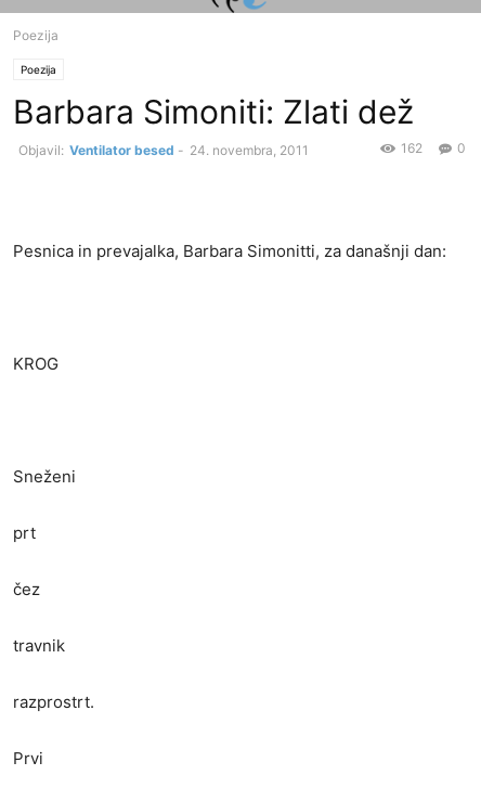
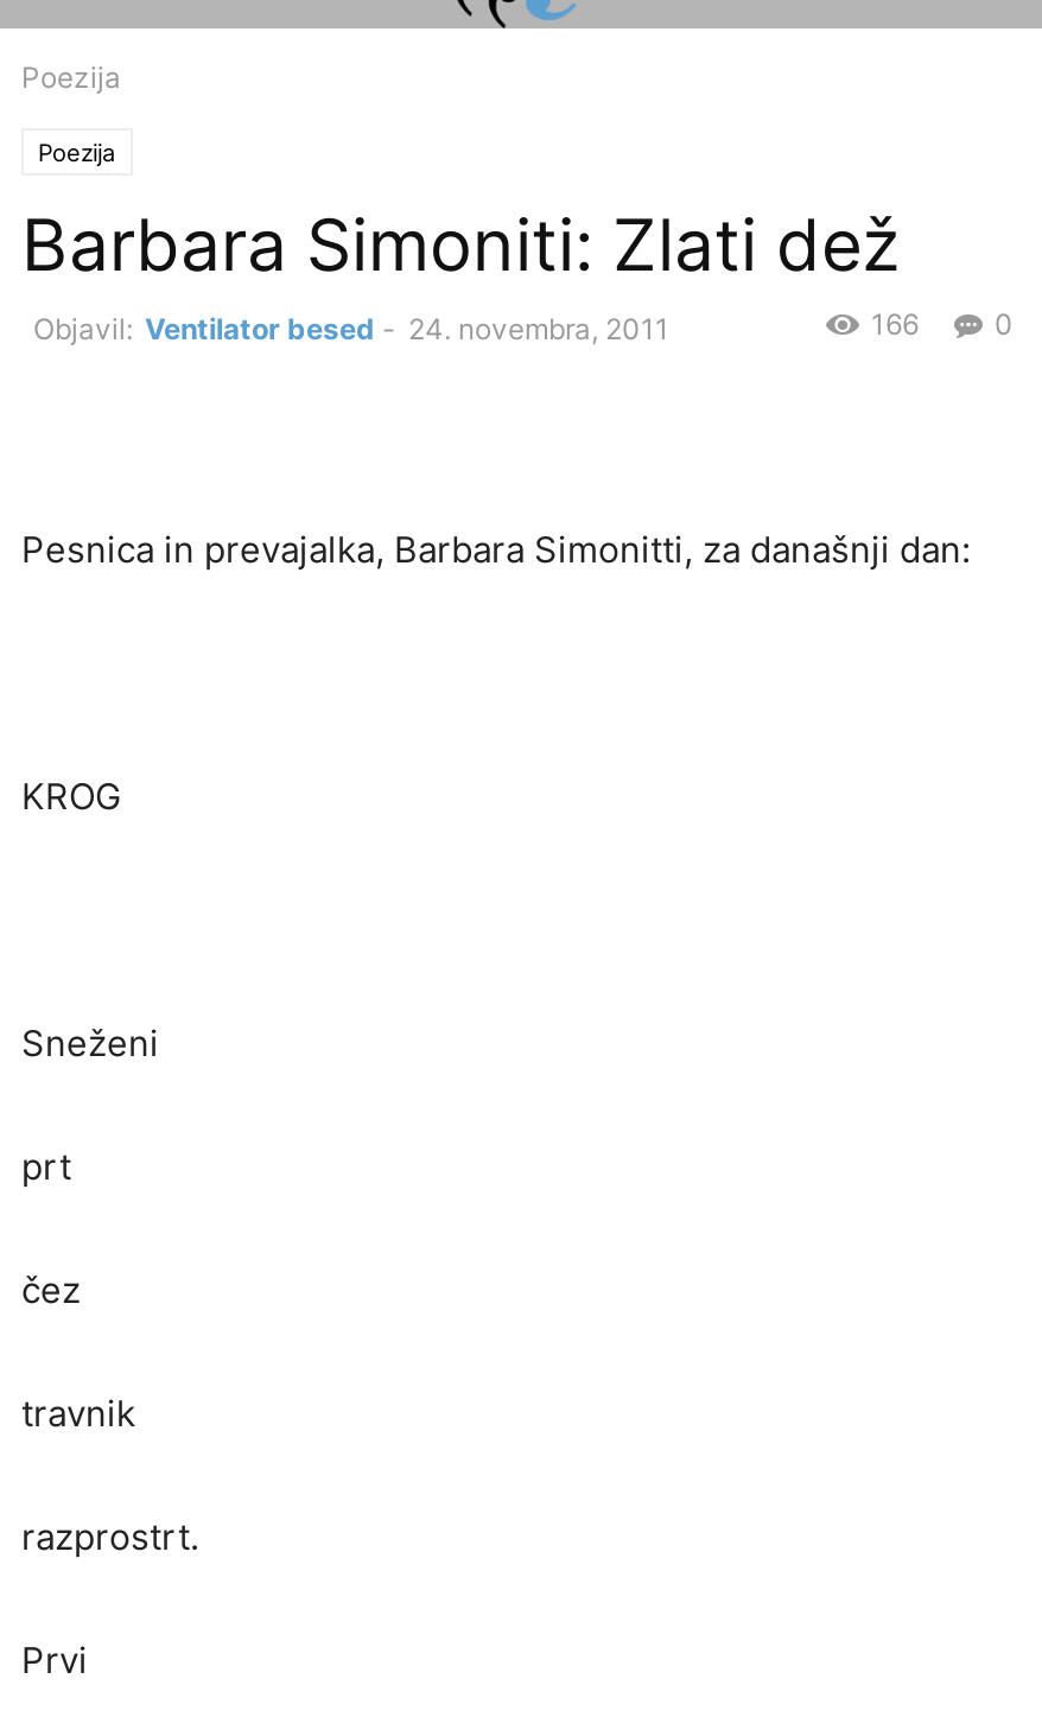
- 162
+ 166
